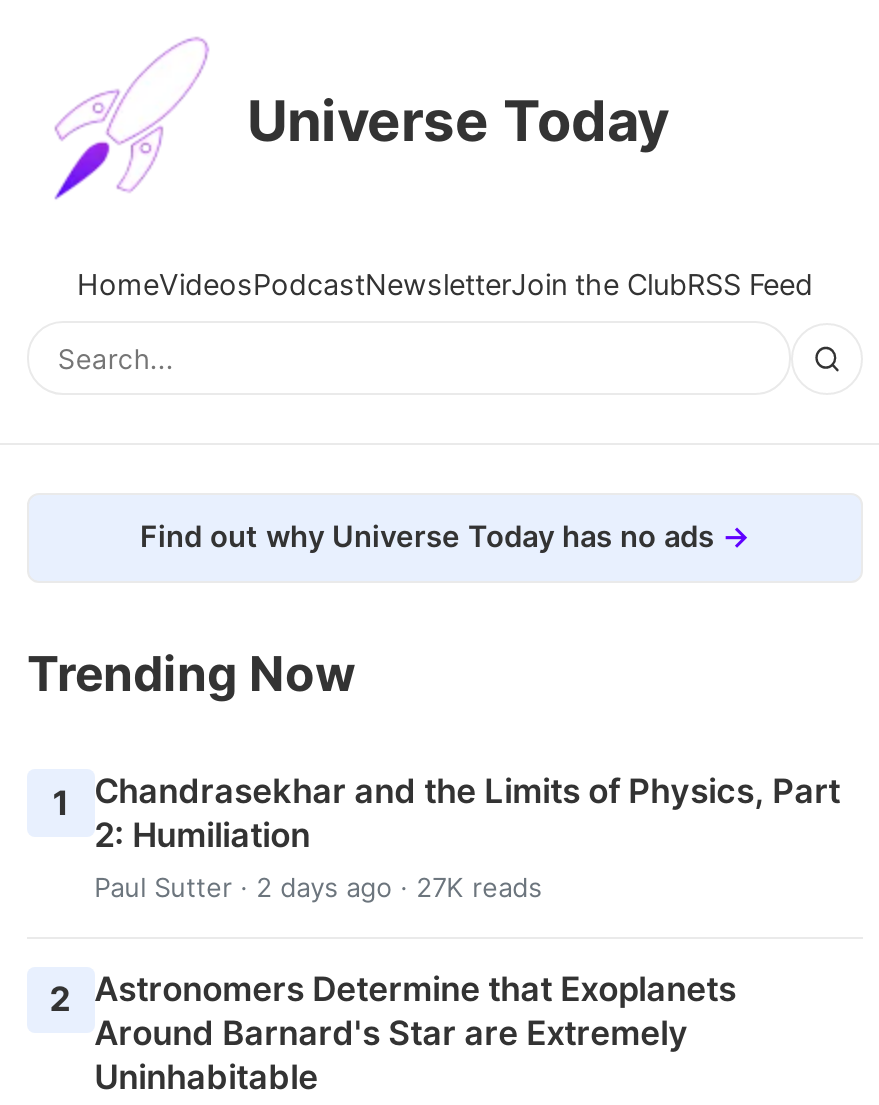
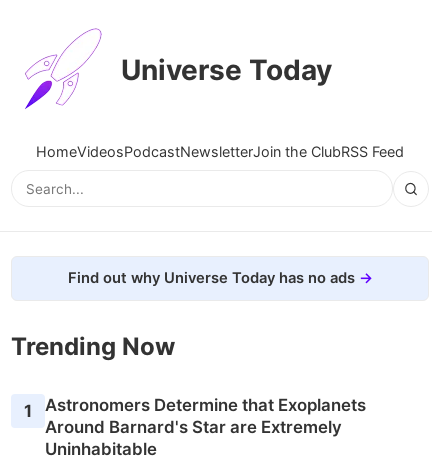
- Chandrasekhar and the Limits of Physics, Part
- 2: Humiliation
- Paul Sutter · 2 days ago · 27K reads
- 2 Astronomers Determine that Exoplanets
+ Astronomers Determine that Exoplanets
